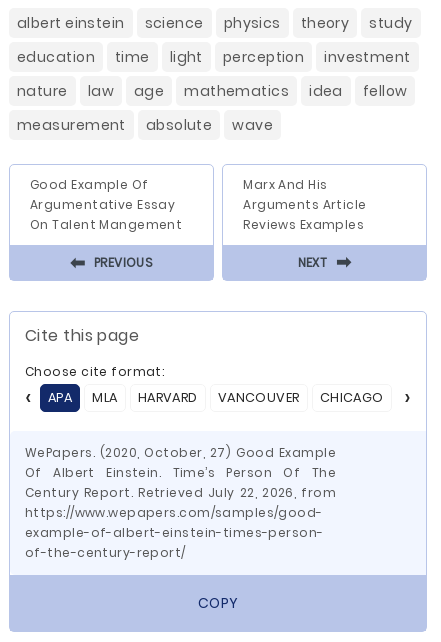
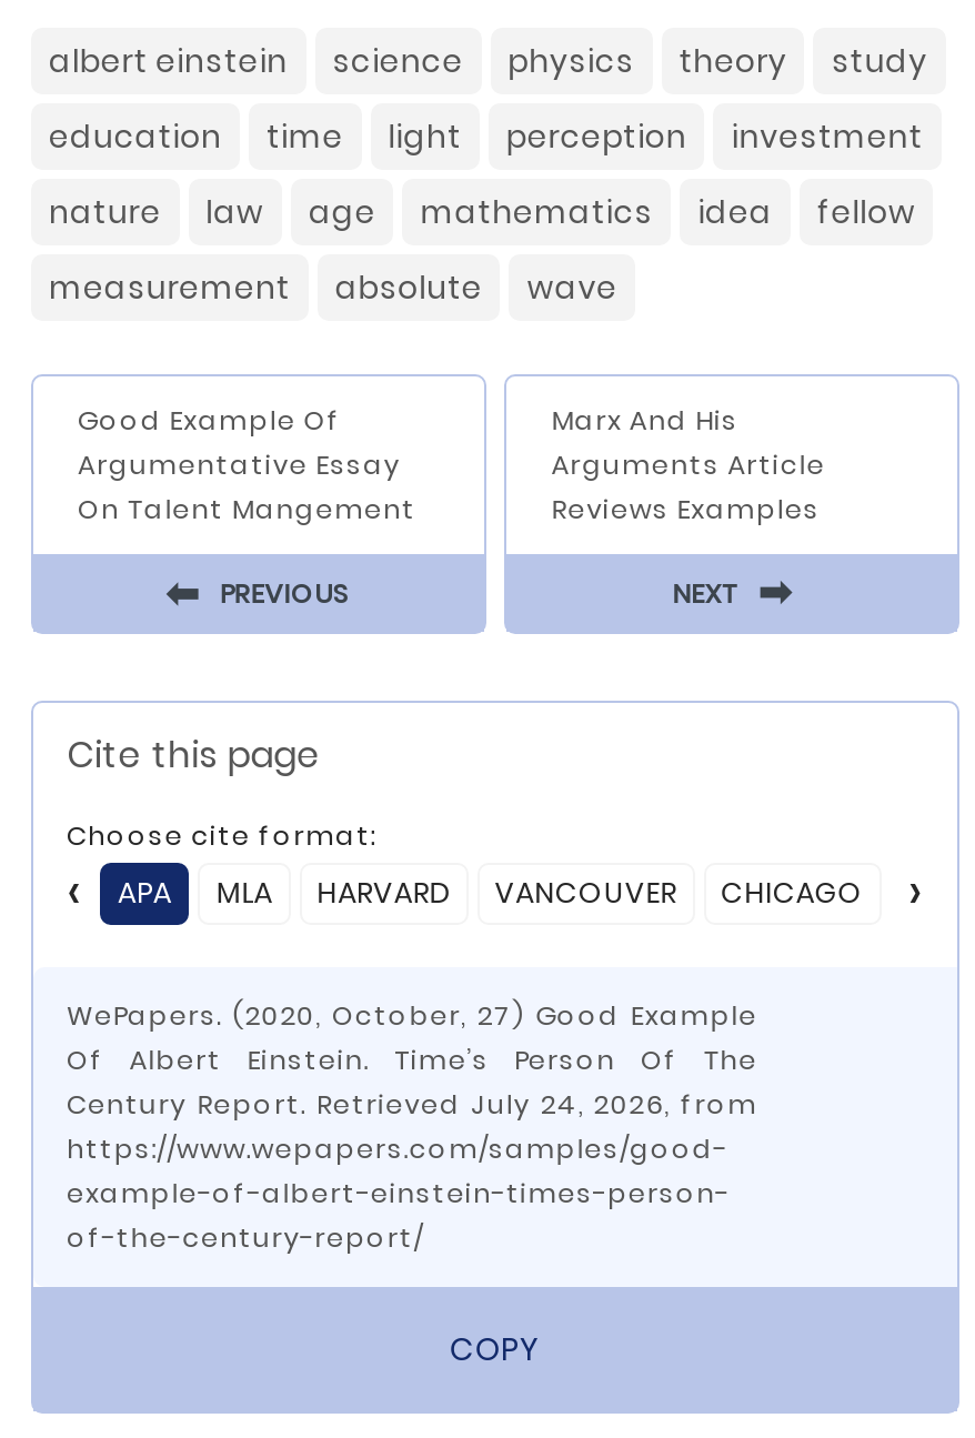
- Century Report. Retrieved July 22, 2026, from
+ Century Report. Retrieved July 24, 2026, from
